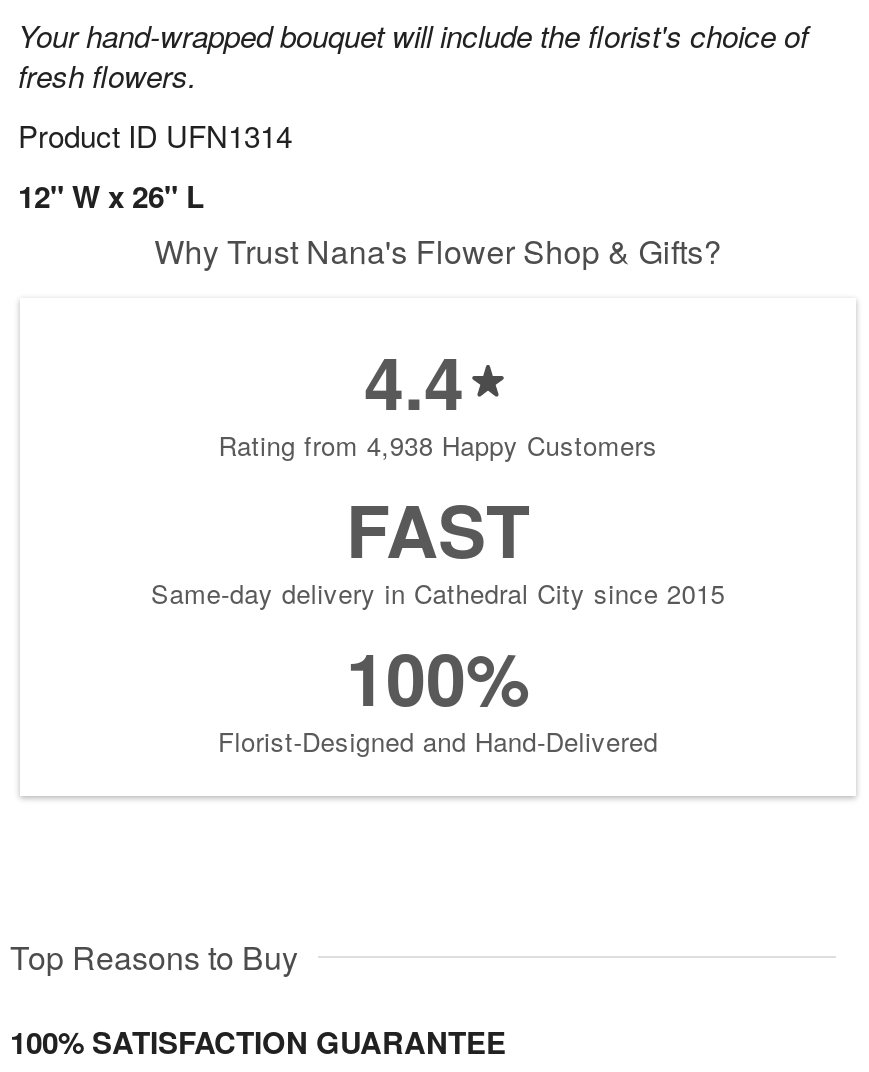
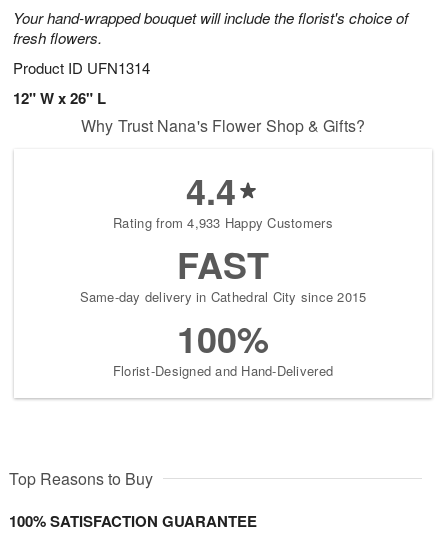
- Rating from 4,938 Happy Customers
+ Rating from 4,933 Happy Customers
